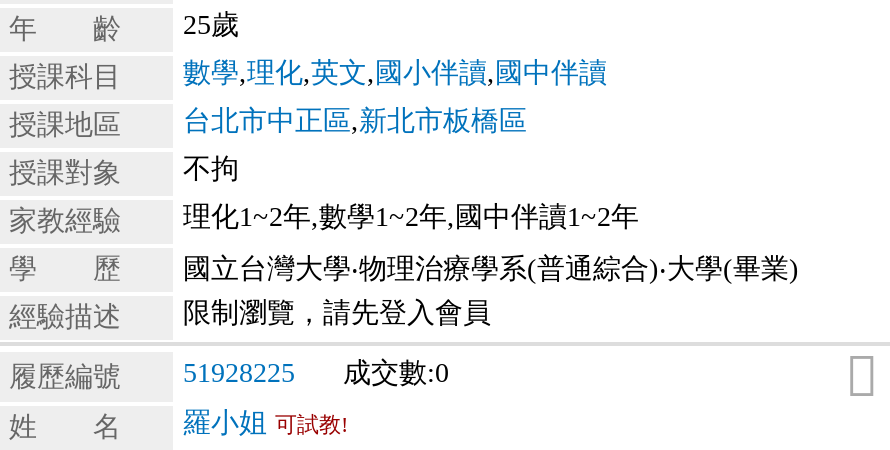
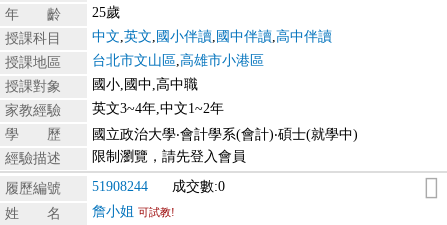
- 數學,理化,英文,國小伴讀,國中伴讀
+ 中文,英文,國小伴讀,國中伴讀,高中伴讀

- 台北市中正區,新北市板橋區
+ 台北市文山區,高雄市小港區

- 不拘
+ 國小,國中,高中職

- 理化1~2年,數學1~2年,國中伴讀1~2年
+ 英文3~4年,中文1~2年

- 國立台灣大學‧物理治療學系(普通綜合)‧大學(畢業)
+ 國立政治大學‧會計學系(會計)‧碩士(就學中)

- 51928225 成交數:0
+ 51908244 成交數:0

- 羅小姐 可試教!
+ 詹小姐 可試教!
